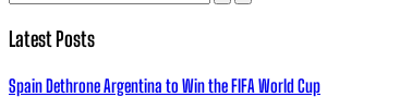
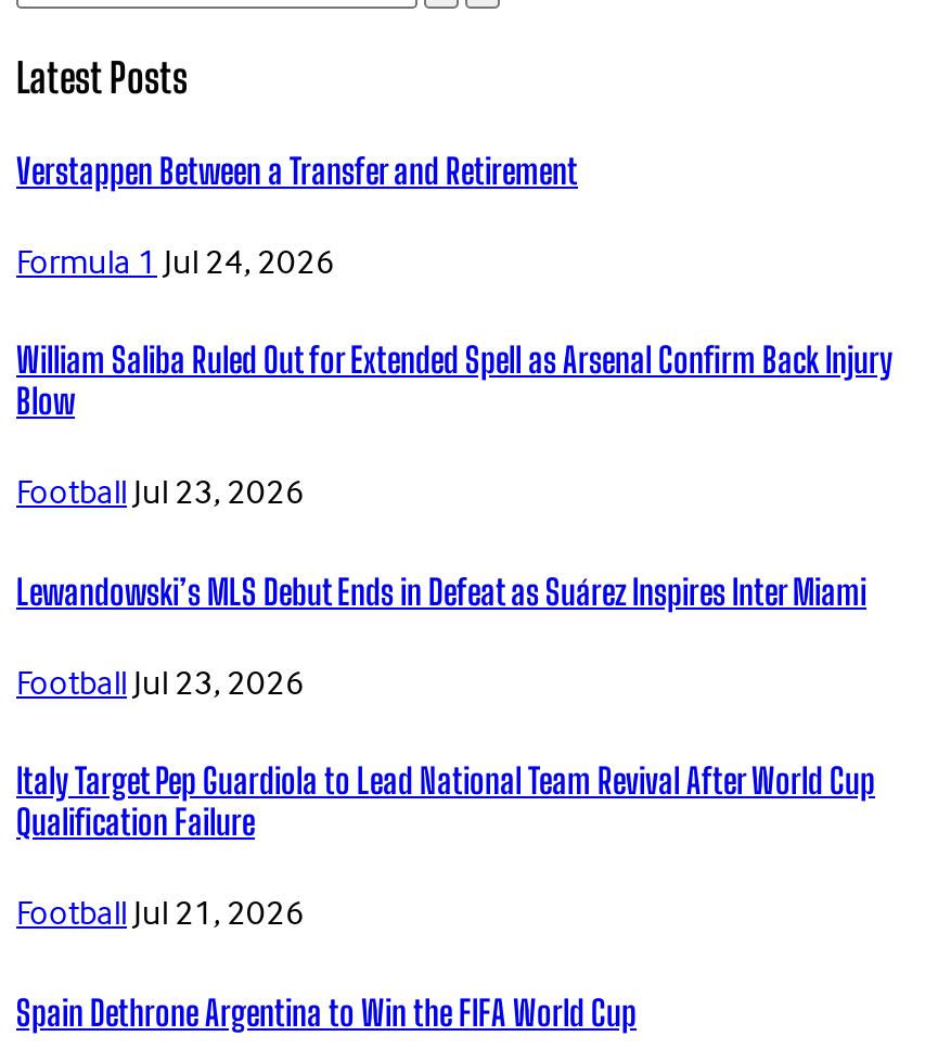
+ Verstappen Between a Transfer and Retirement
+ Formula 1 Jul 24, 2026
+ William Saliba Ruled Out for Extended Spell as Arsenal Confirm Back Injury
+ Blow
+ Football Jul 23, 2026
+ Lewandowski’s MLS Debut Ends in Defeat as Suárez Inspires Inter Miami
+ Football Jul 23, 2026
+ Italy Target Pep Guardiola to Lead National Team Revival After World Cup
+ Qualification Failure
+ Football Jul 21, 2026
